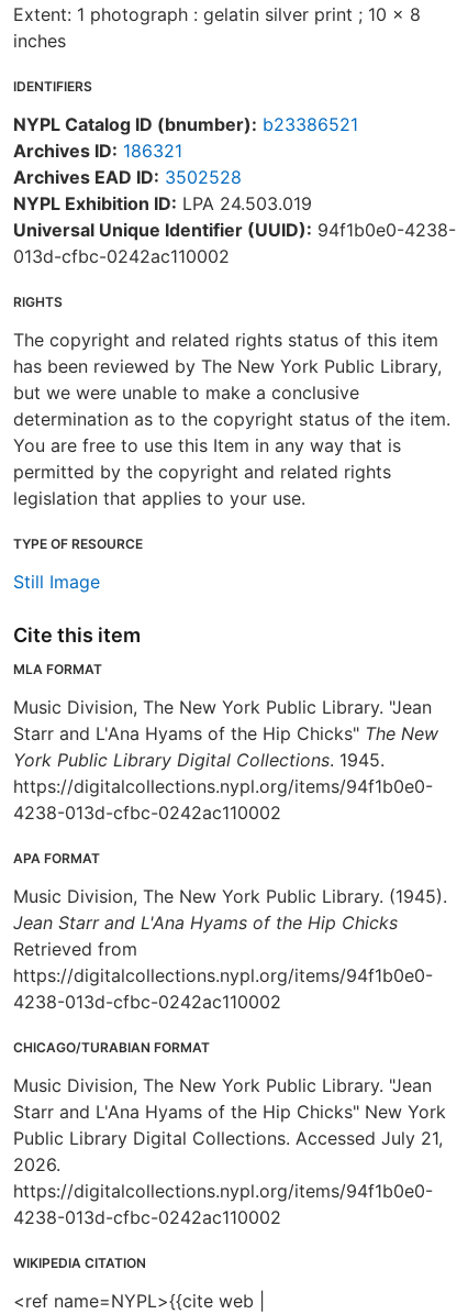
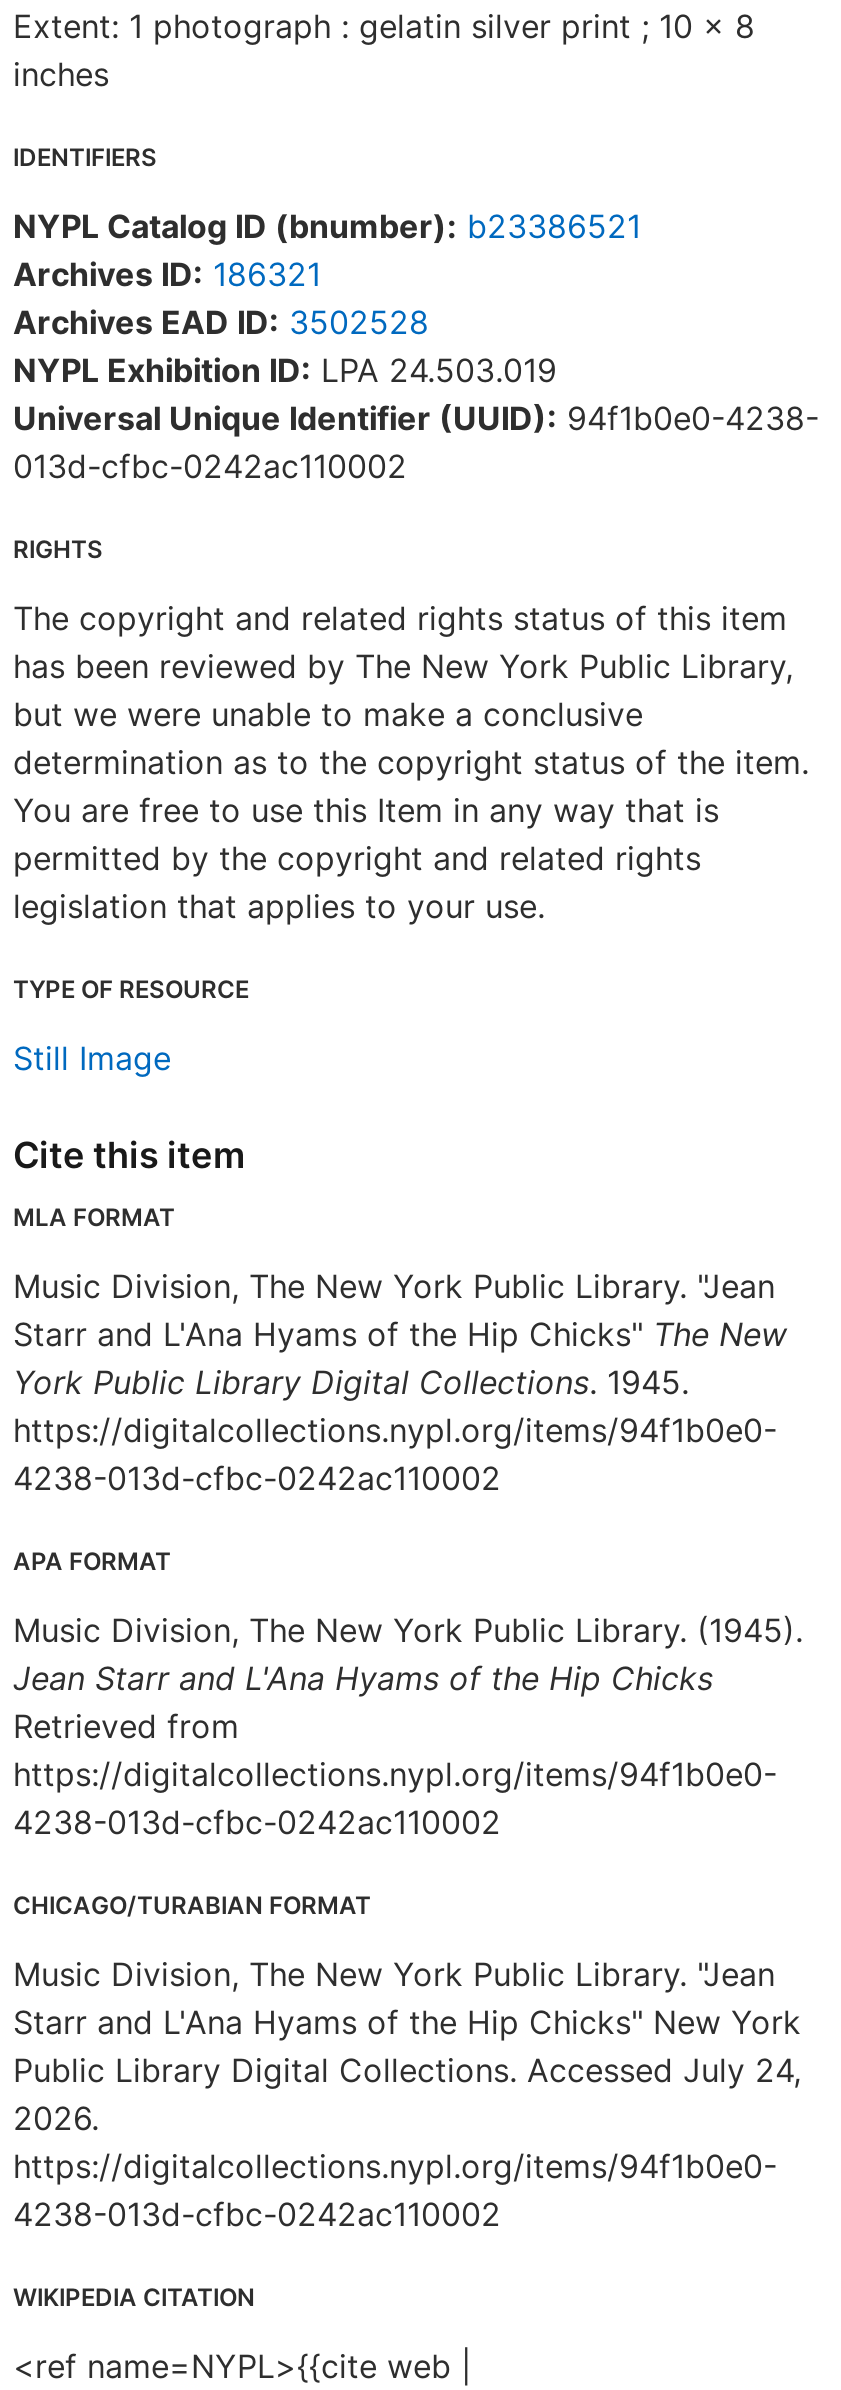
- Public Library Digital Collections. Accessed July 21,
+ Public Library Digital Collections. Accessed July 24,
